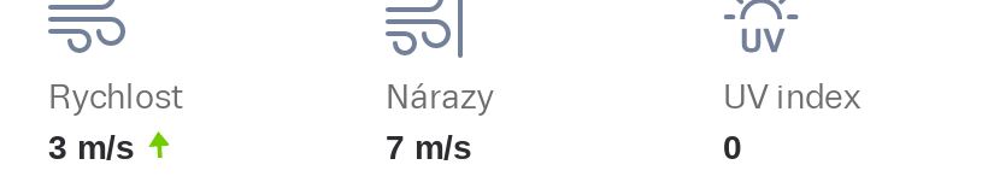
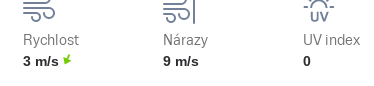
- 7 m/s
+ 9 m/s
